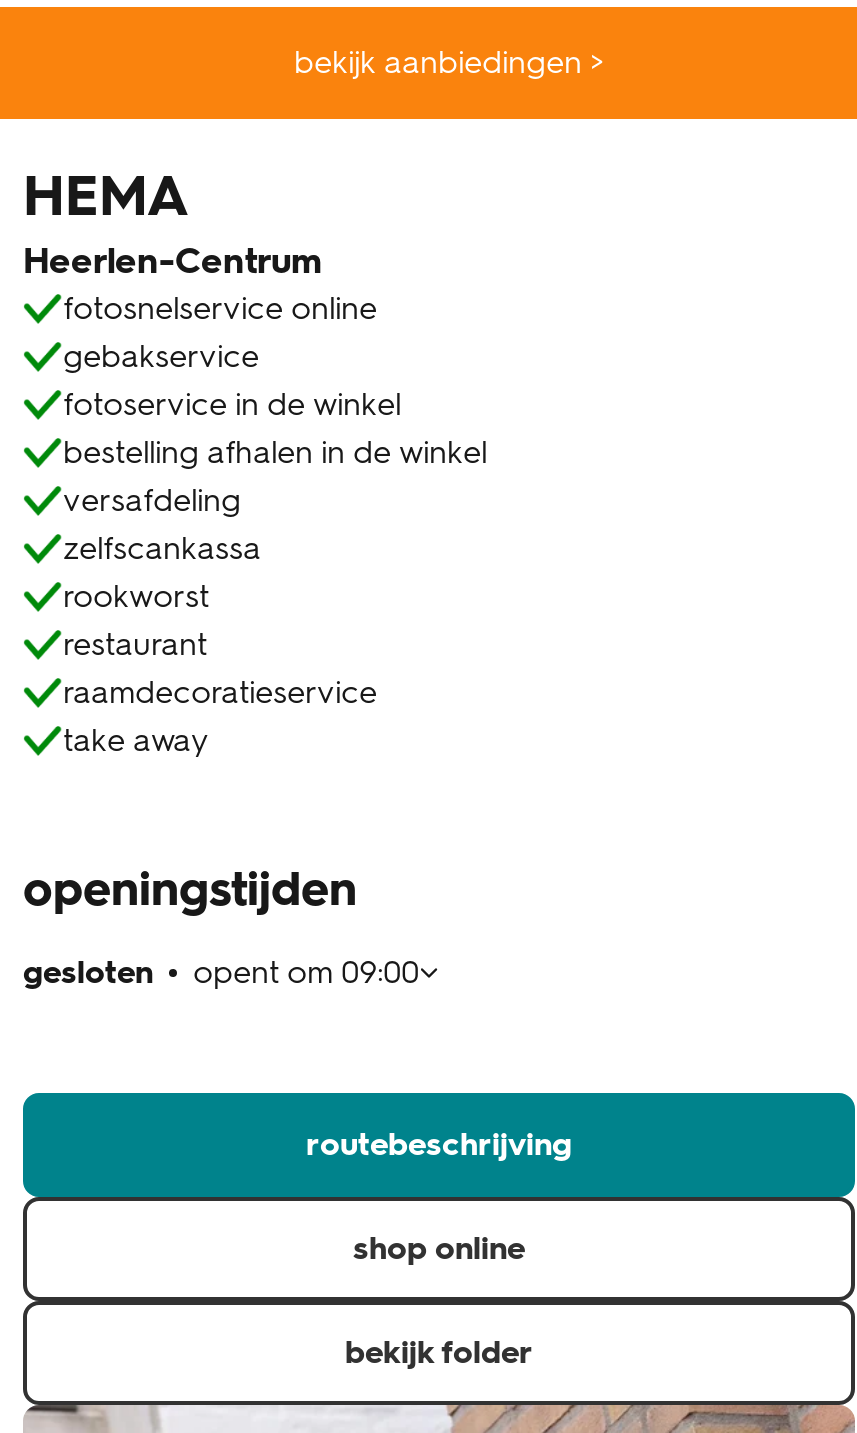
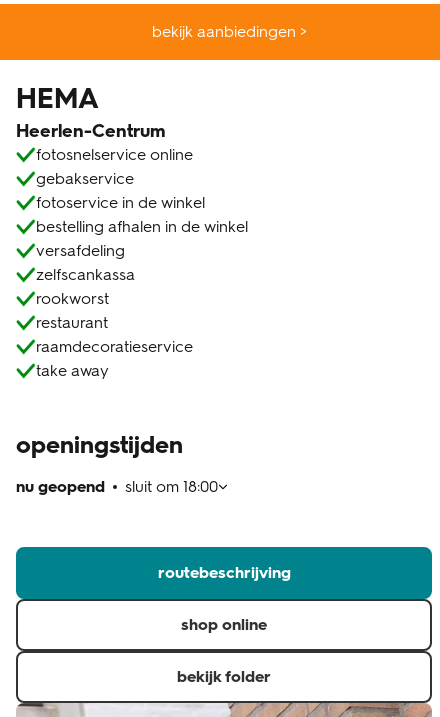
- gesloten
- opent om 09:00
+ nu geopend
+ sluit om 18:00
